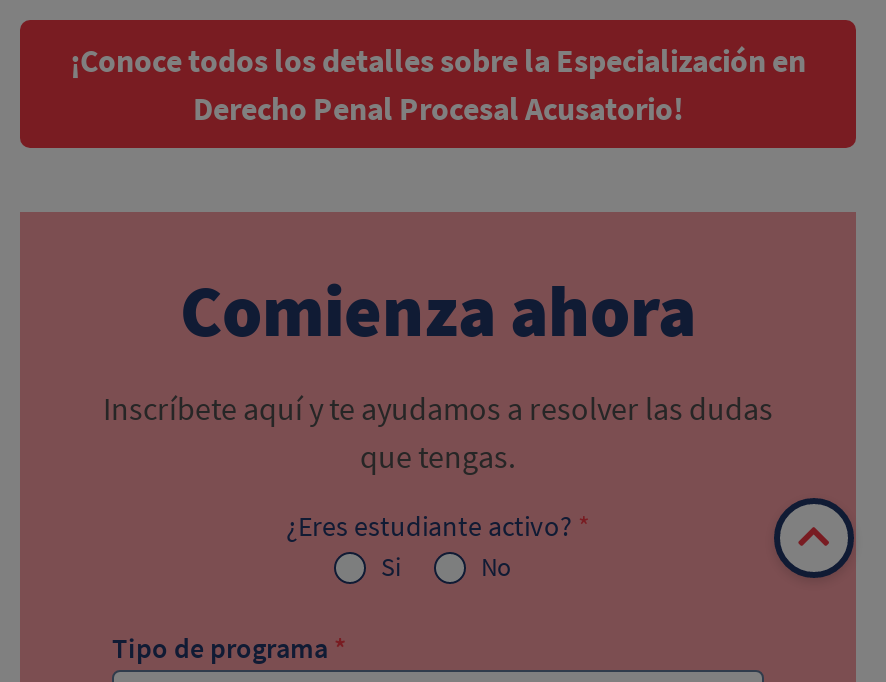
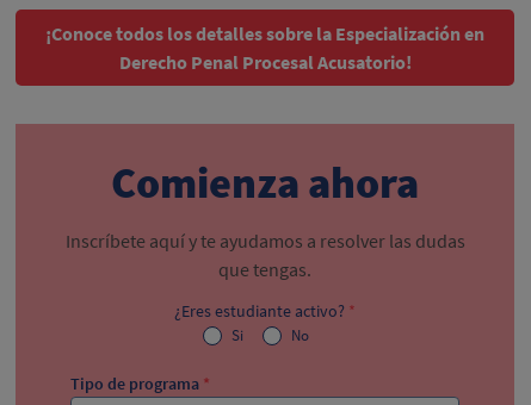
- [image]
